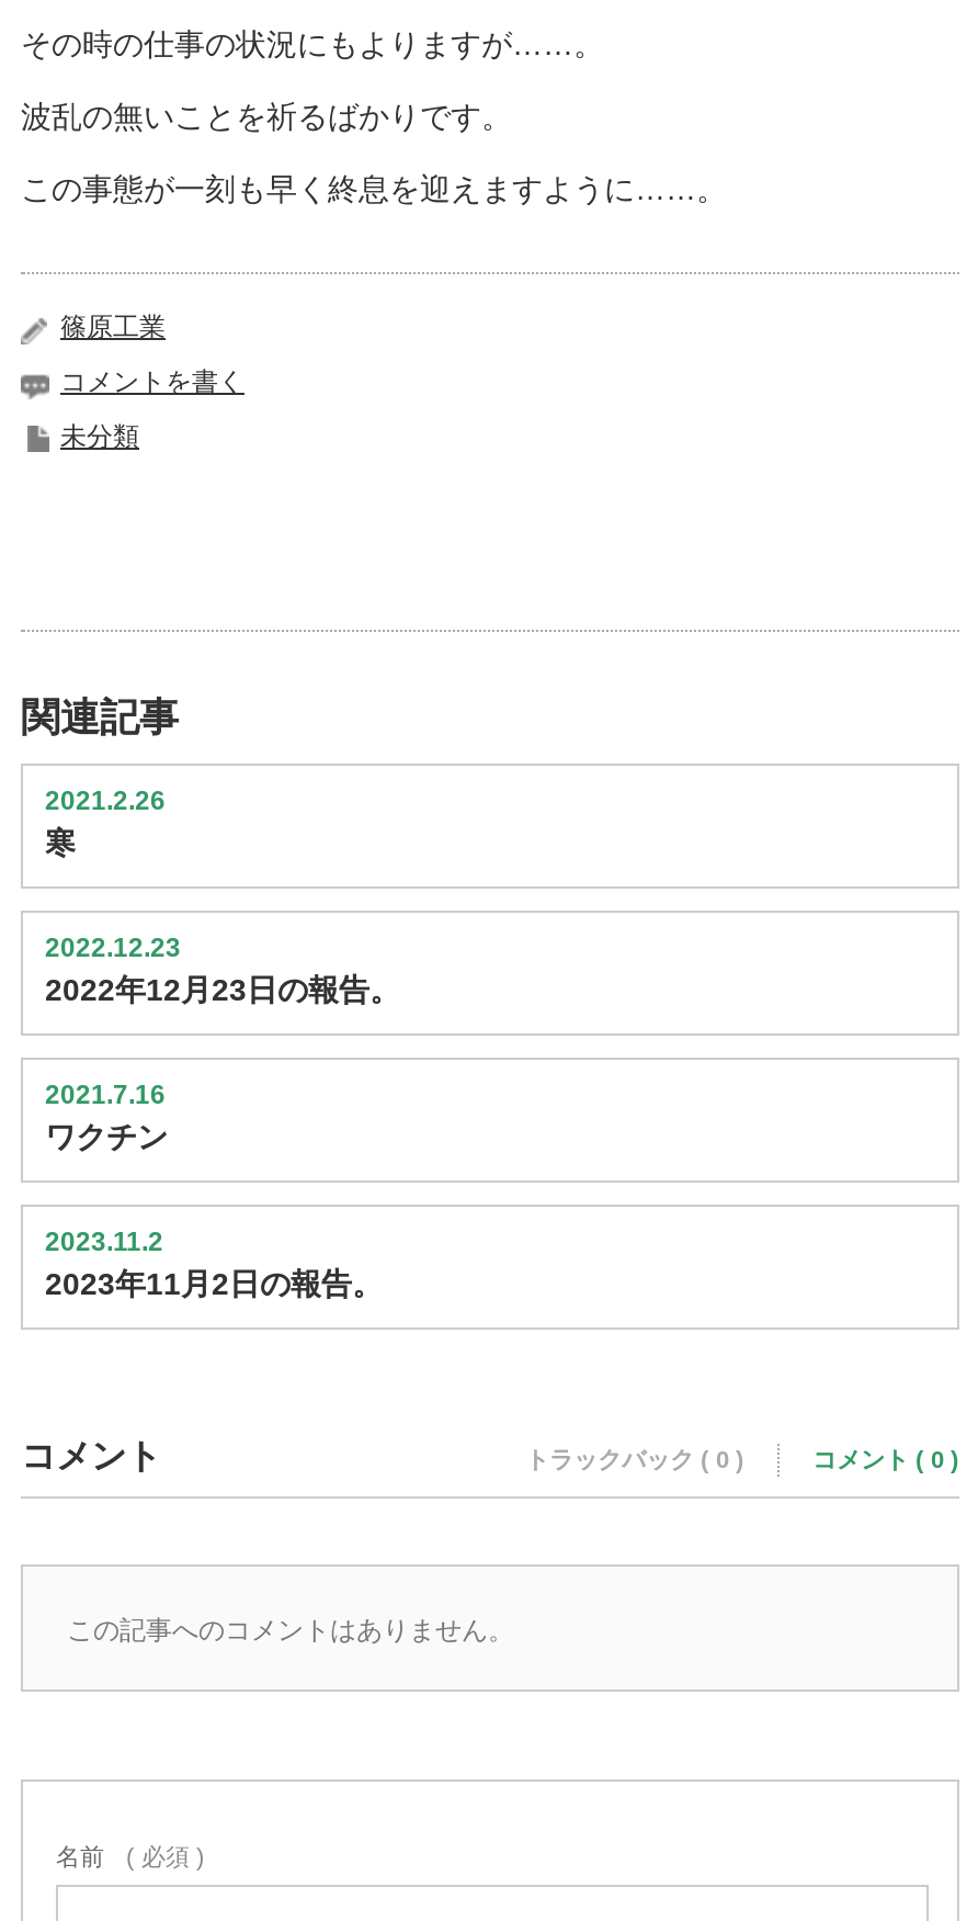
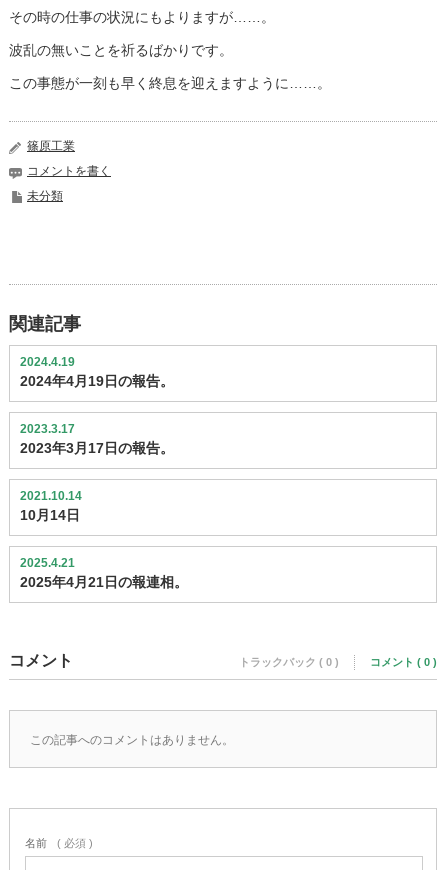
- 2021.2.26
- 寒
+ 2024.4.19
+ 2024年4月19日の報告。

- 2022.12.23
- 2022年12月23日の報告。
+ 2023.3.17
+ 2023年3月17日の報告。

- 2021.7.16
- ワクチン
+ 2021.10.14
+ 10月14日

- 2023.11.2
- 2023年11月2日の報告。
+ 2025.4.21
+ 2025年4月21日の報連相。
